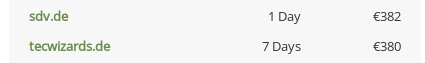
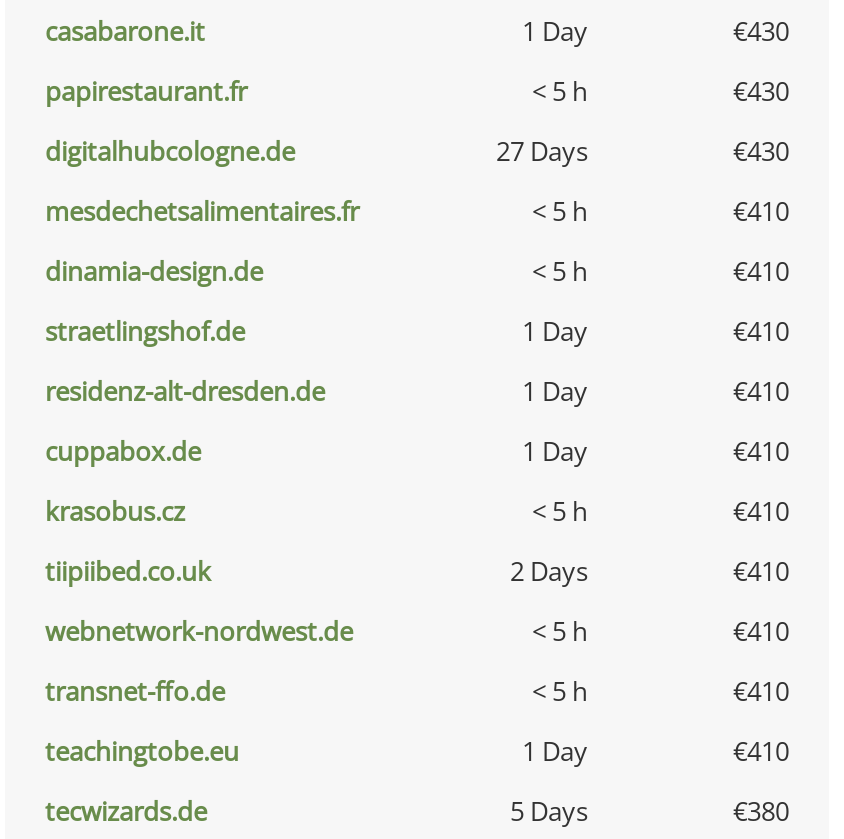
- sdv.de
+ casabarone.it

- €382
+ €430
+ papirestaurant.fr
+ < 5 h
+ €430
+ digitalhubcologne.de
+ 27 Days
+ €430
+ mesdechetsalimentaires.fr
+ < 5 h
+ €410
+ dinamia-design.de
+ < 5 h
+ €410
+ straetlingshof.de
+ 1 Day
+ €410
+ residenz-alt-dresden.de
+ 1 Day
+ €410
+ cuppabox.de
+ 1 Day
+ €410
+ krasobus.cz
+ < 5 h
+ €410
+ tiipiibed.co.uk
+ 2 Days
+ €410
+ webnetwork-nordwest.de
+ < 5 h
+ €410
+ transnet-ffo.de
+ < 5 h
+ €410
+ teachingtobe.eu
+ 1 Day
+ €410

- 7 Days
+ 5 Days
